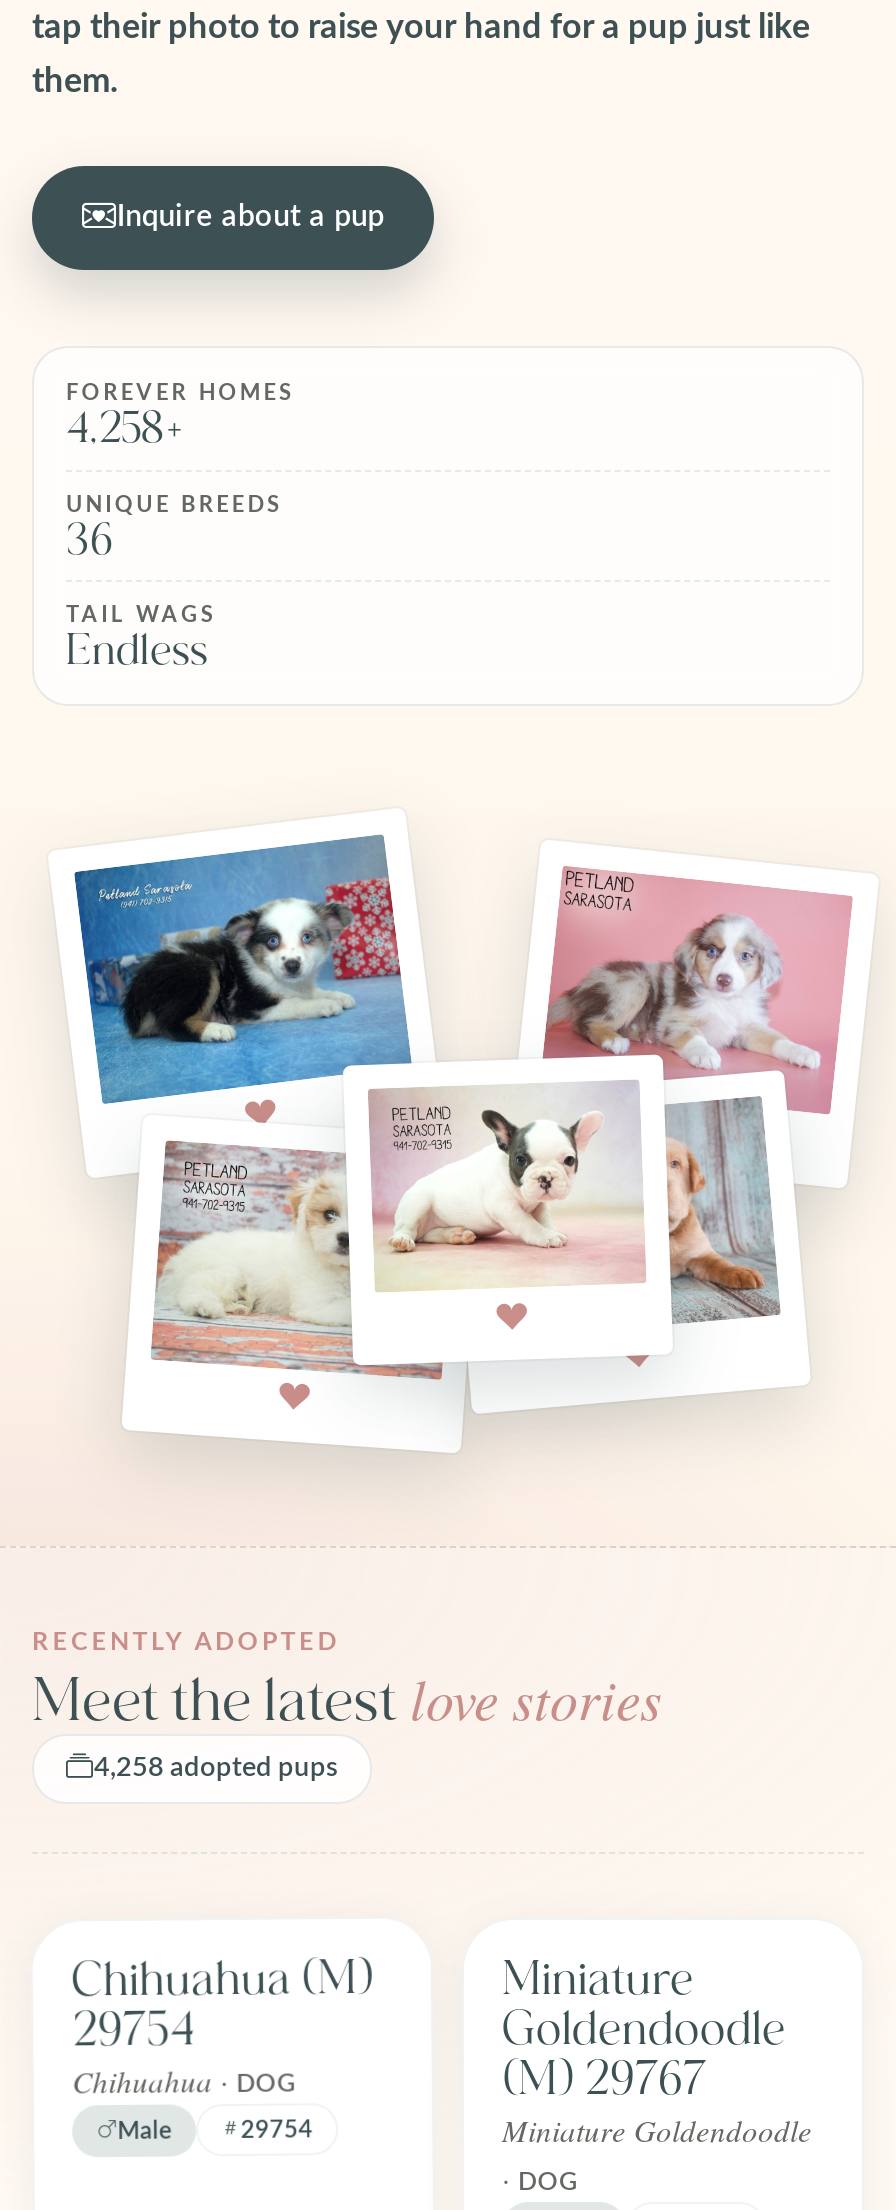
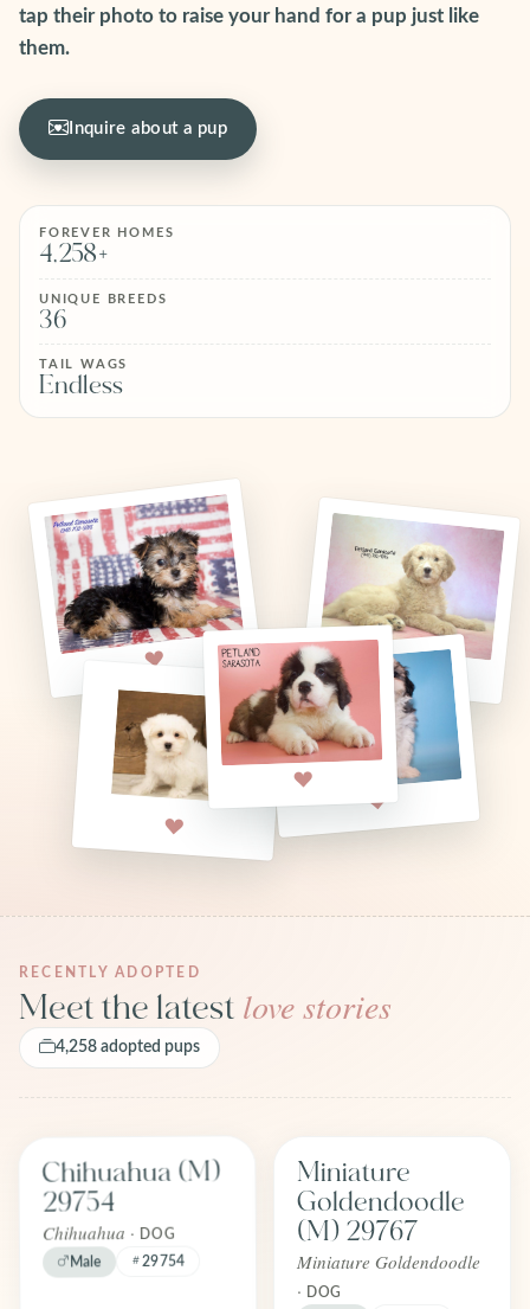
- [image]
+ [image]
